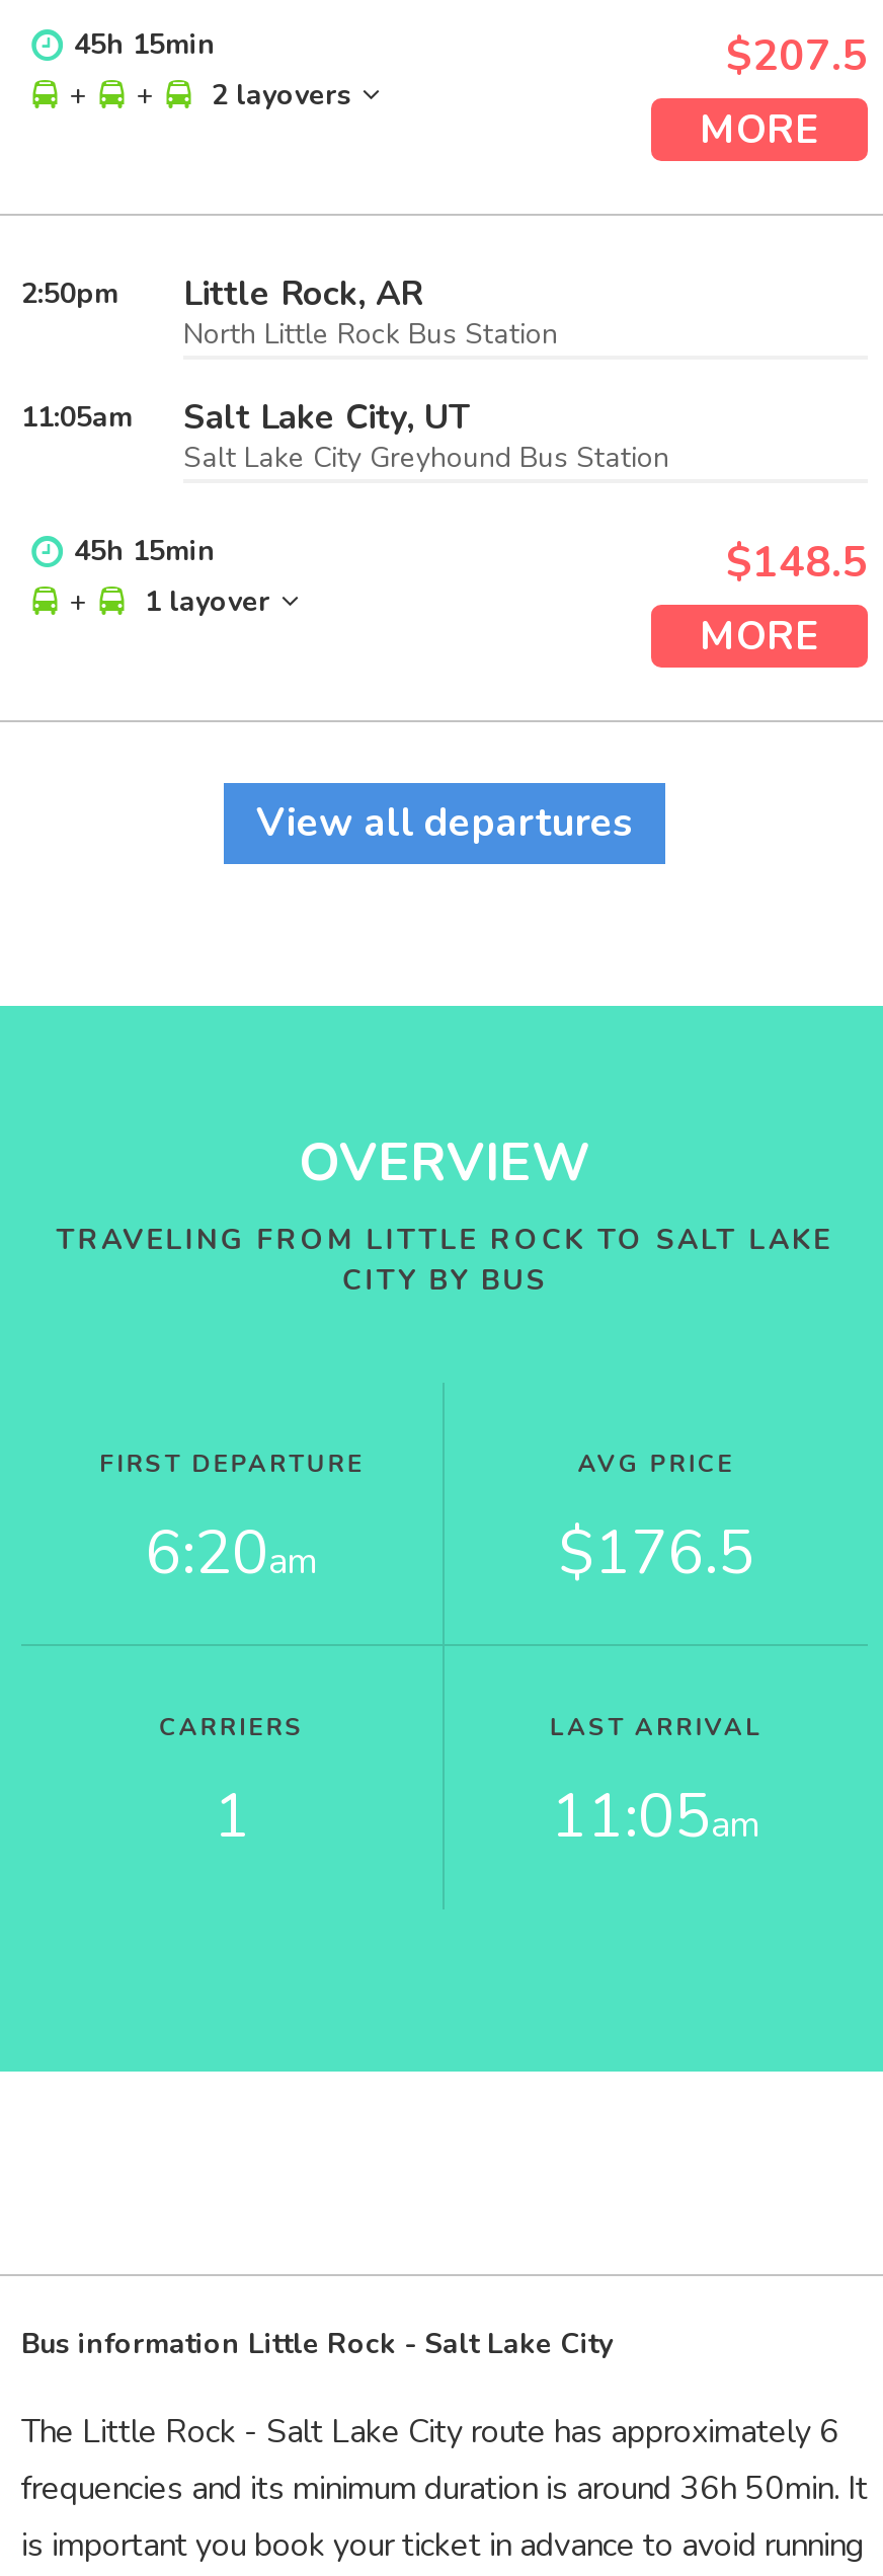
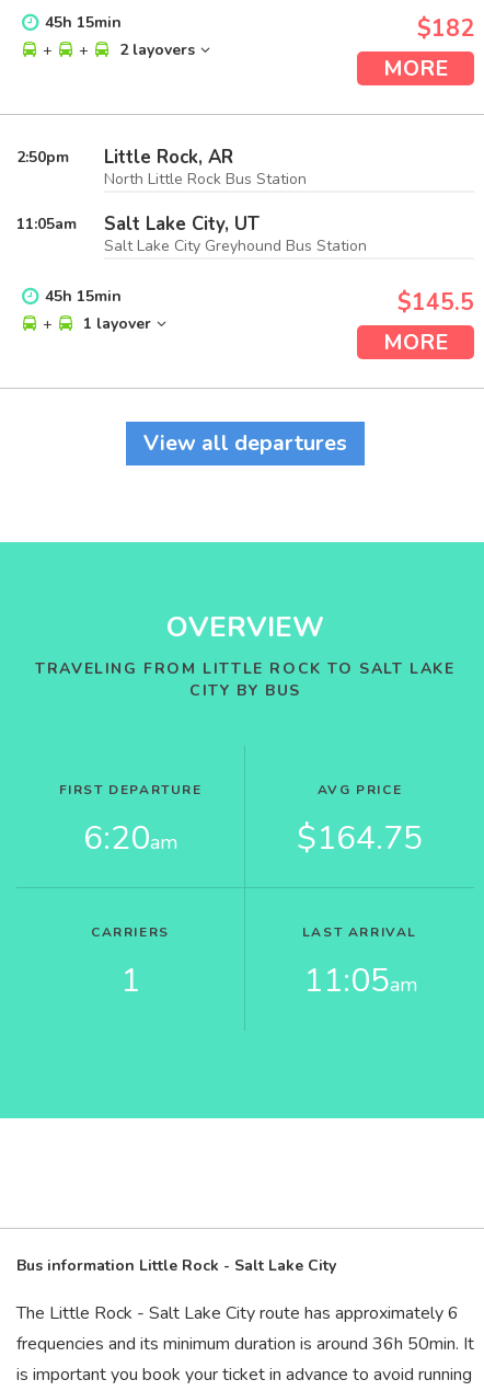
- $207.5
+ $182

- $148.5
+ $145.5

- $176.5
+ $164.75
